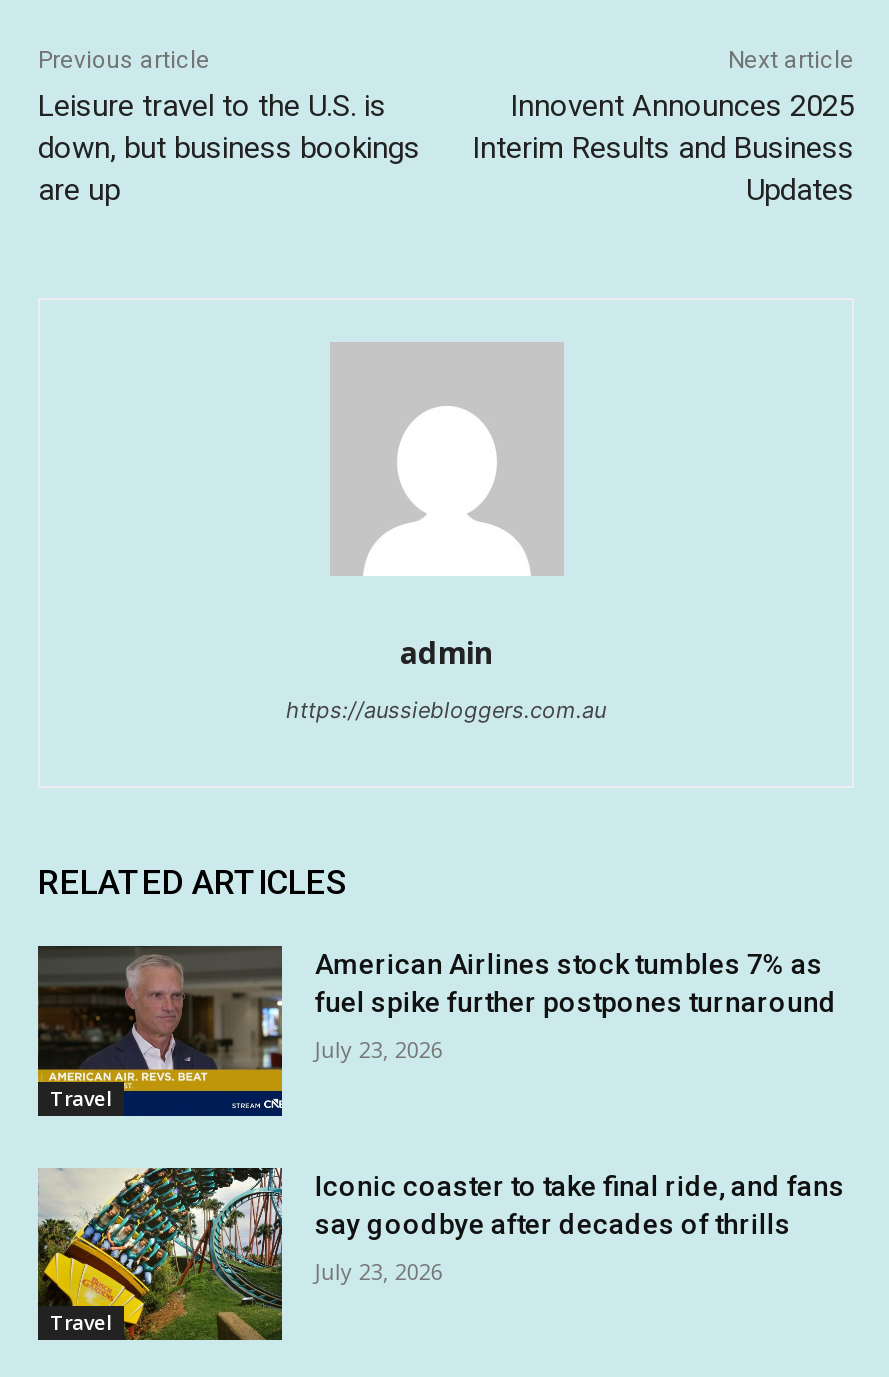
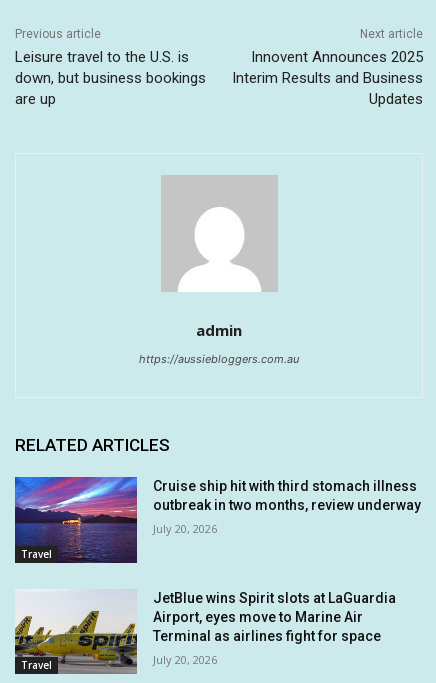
- [image]
- American Airlines stock tumbles 7% as
- fuel spike further postpones turnaround
+ [image]
+ Cruise ship hit with third stomach illness
+ outbreak in two months, review underway

- July 23, 2026
+ July 20, 2026

- [image]
- Iconic coaster to take final ride, and fans
- say goodbye after decades of thrills
+ [image]
+ JetBlue wins Spirit slots at LaGuardia
+ Airport, eyes move to Marine Air
+ Terminal as airlines fight for space

- July 23, 2026
+ July 20, 2026
